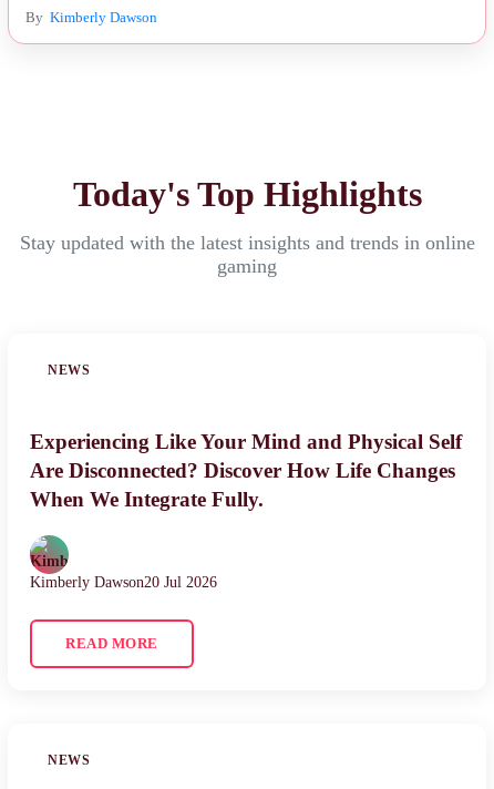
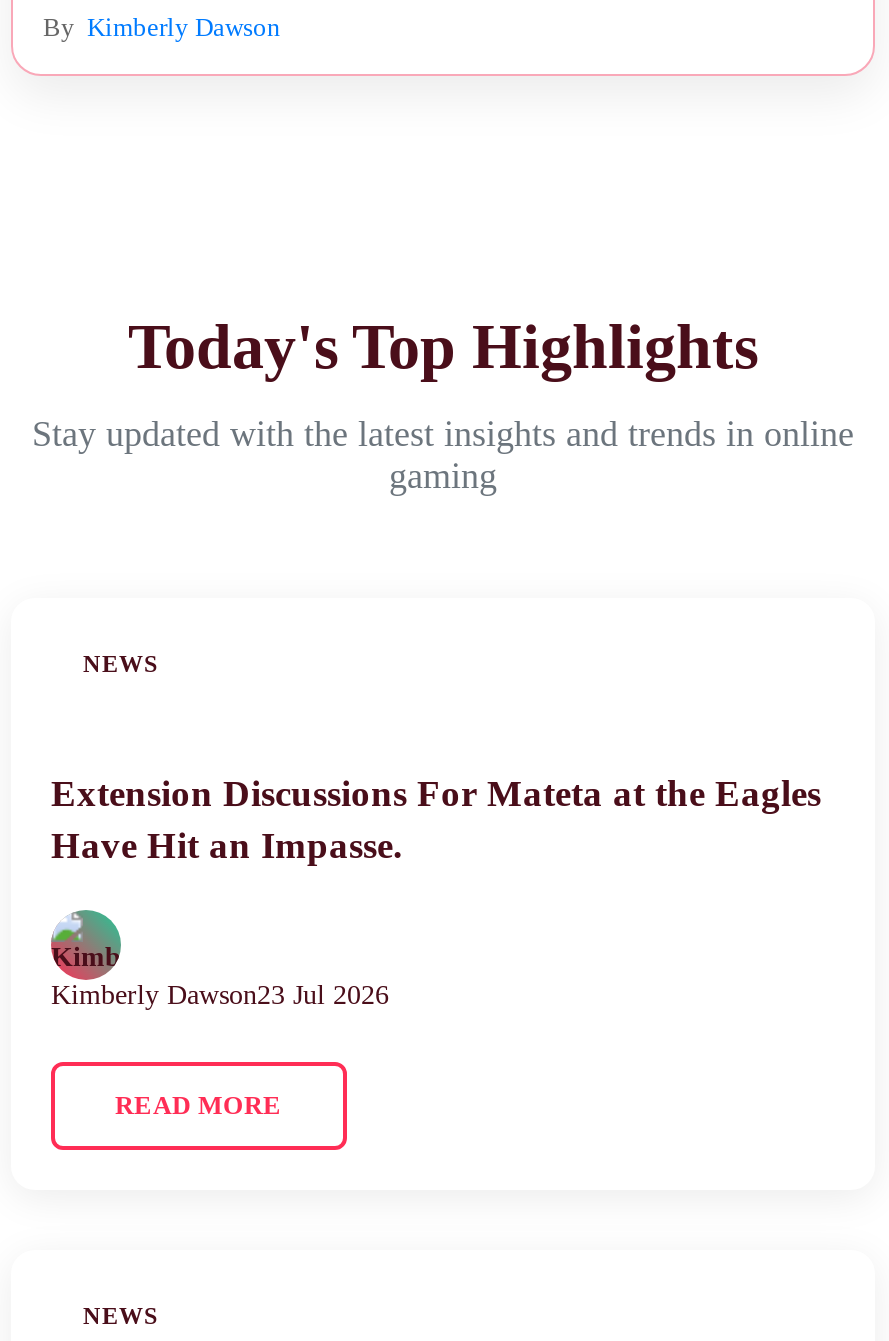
- Experiencing Like Your Mind and Physical Self
- Are Disconnected? Discover How Life Changes
- When We Integrate Fully.
+ Extension Discussions For Mateta at the Eagles
+ Have Hit an Impasse.

- Kimberly Dawson20 Jul 2026
+ Kimberly Dawson23 Jul 2026
